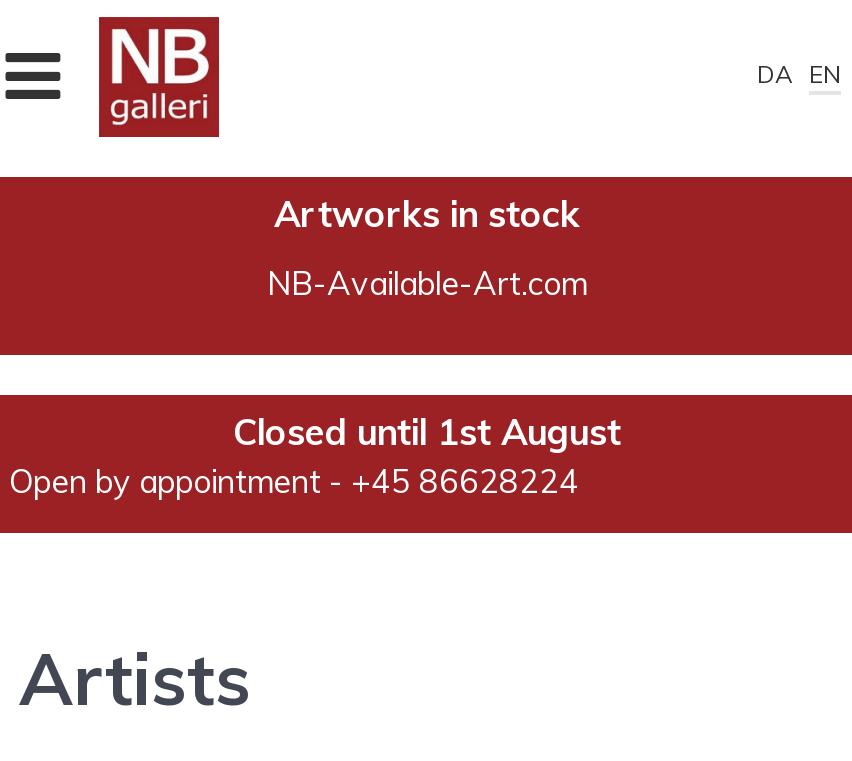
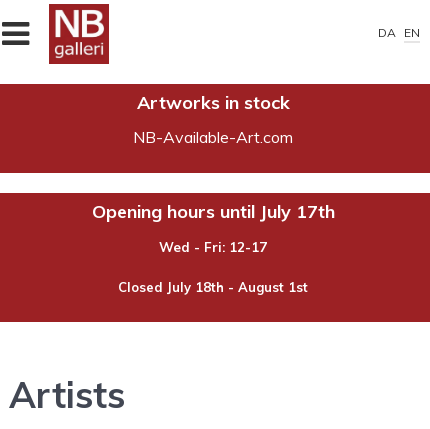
- Closed until 1st August
- Open by appointment - +45 86628224
+ Opening hours until July 17th
+ Wed - Fri: 12-17
+ Closed July 18th - August 1st
